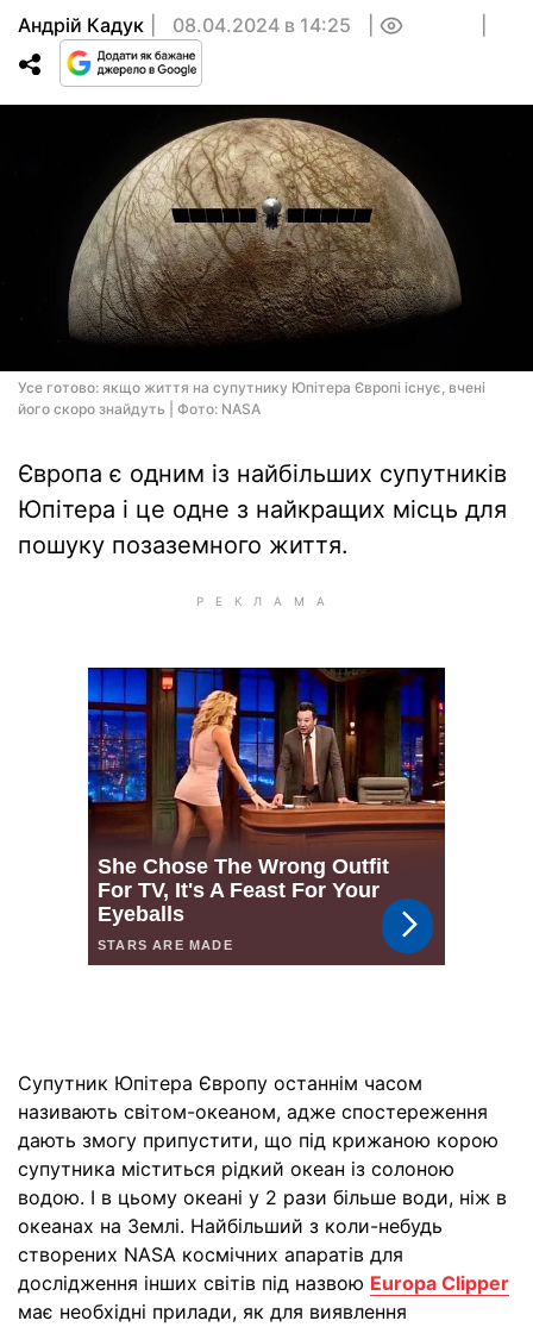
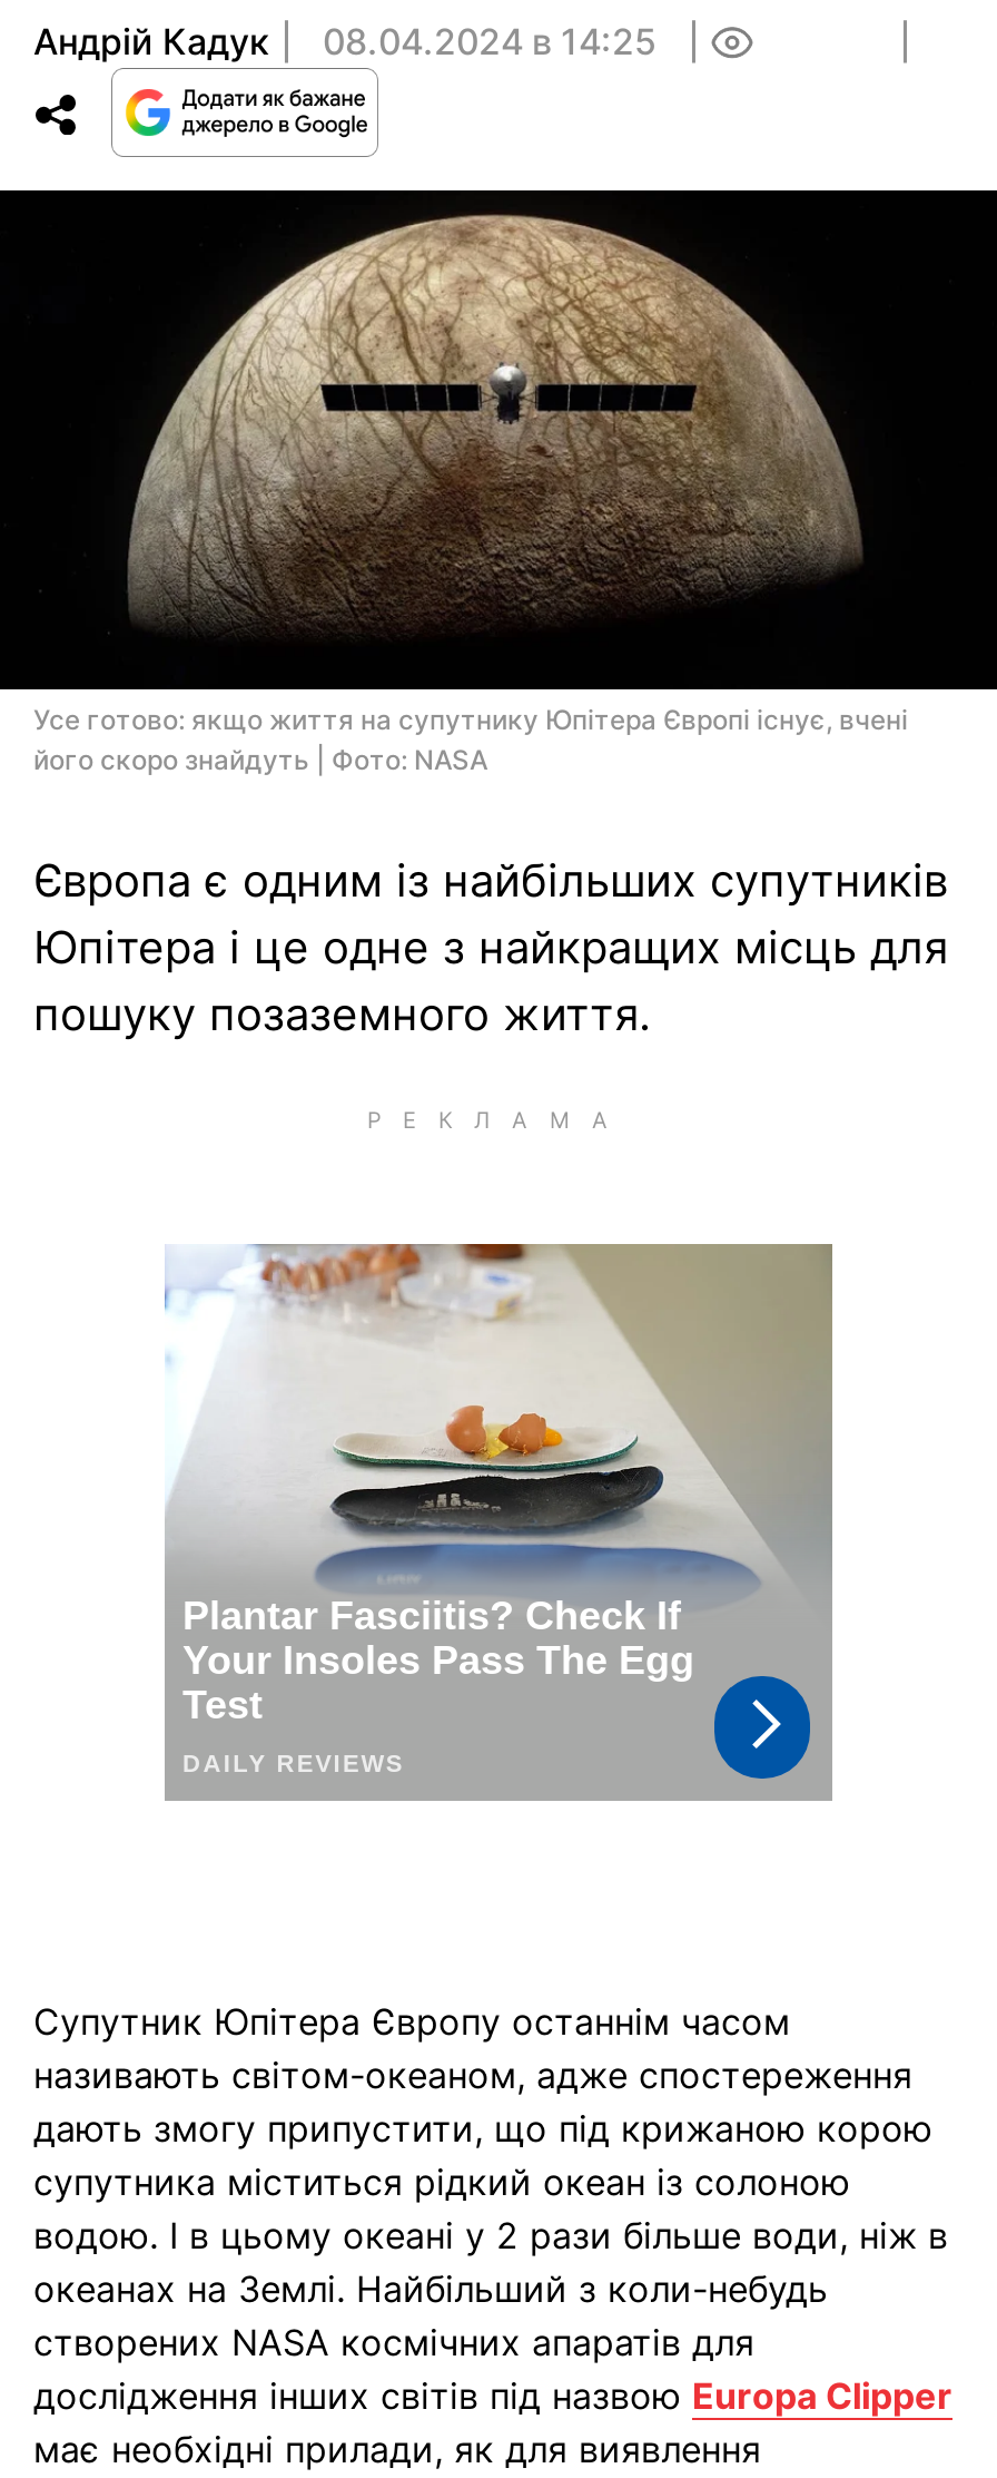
- [image]
+ [image]
